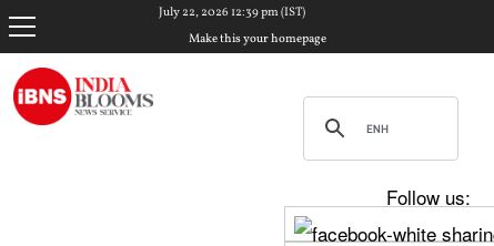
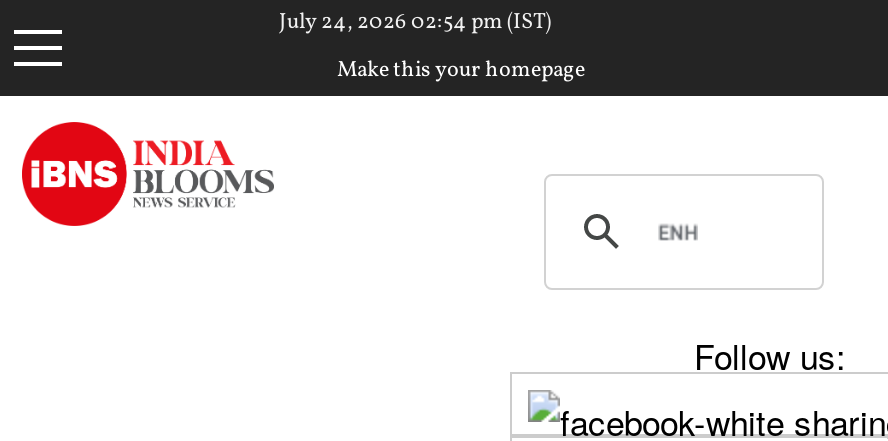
- July 22, 2026 12:39 pm (IST)
+ July 24, 2026 02:54 pm (IST)
